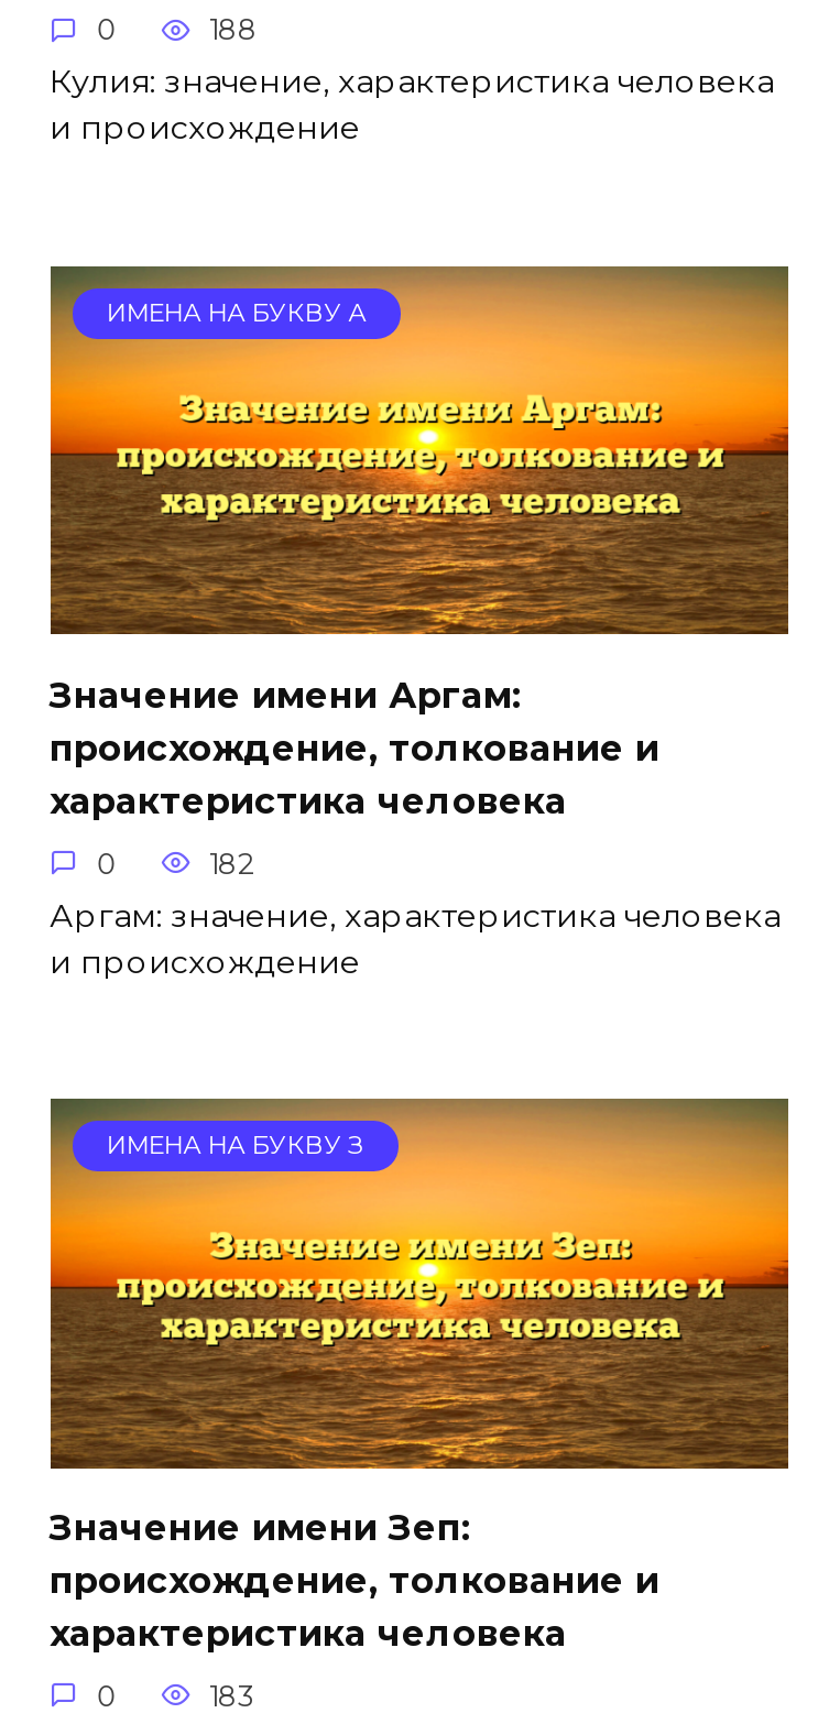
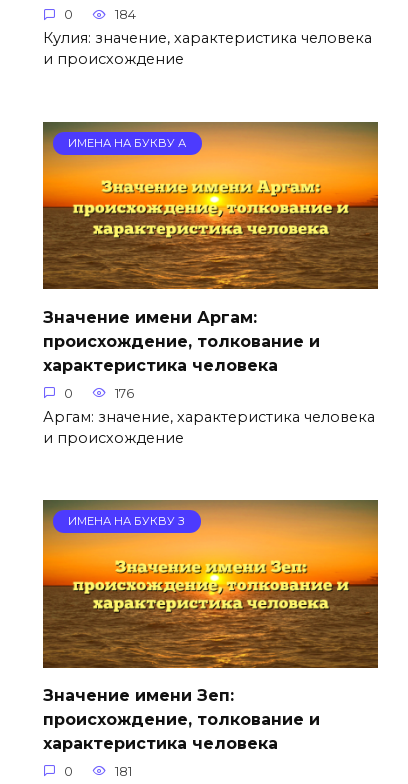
- 188
+ 184

- 182
+ 176

- 183
+ 181
